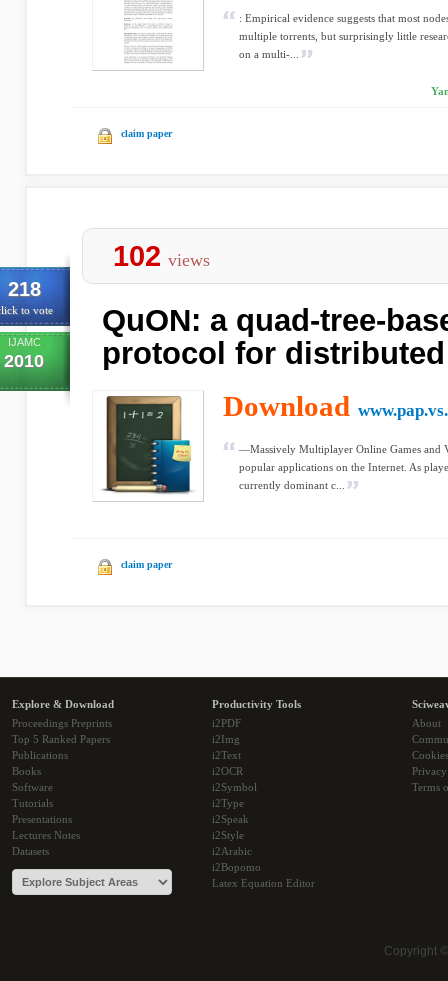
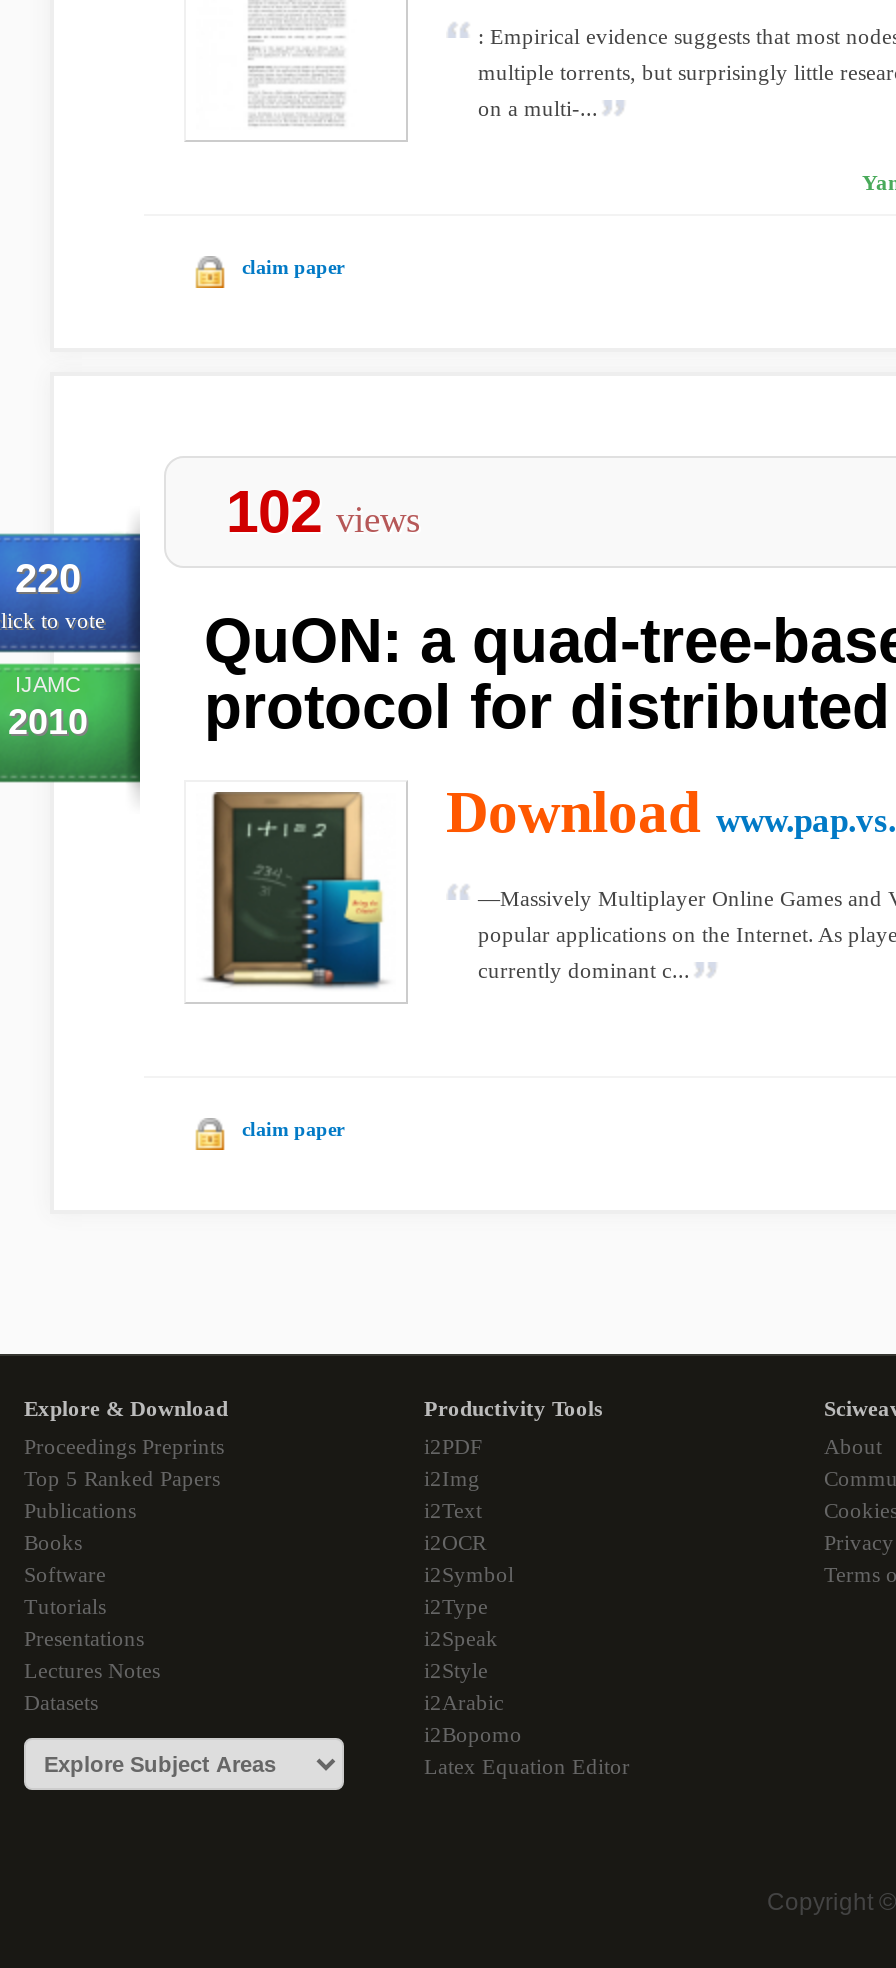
- 218
+ 220
